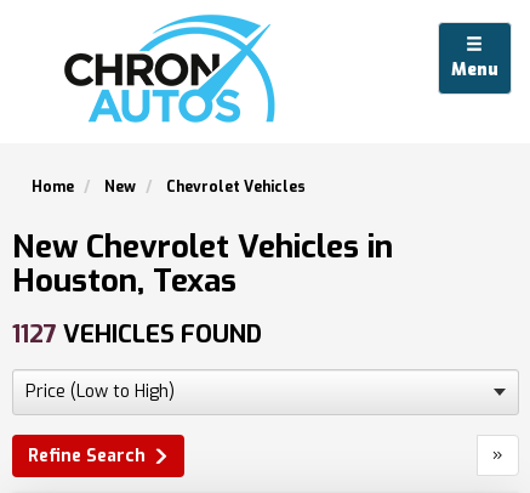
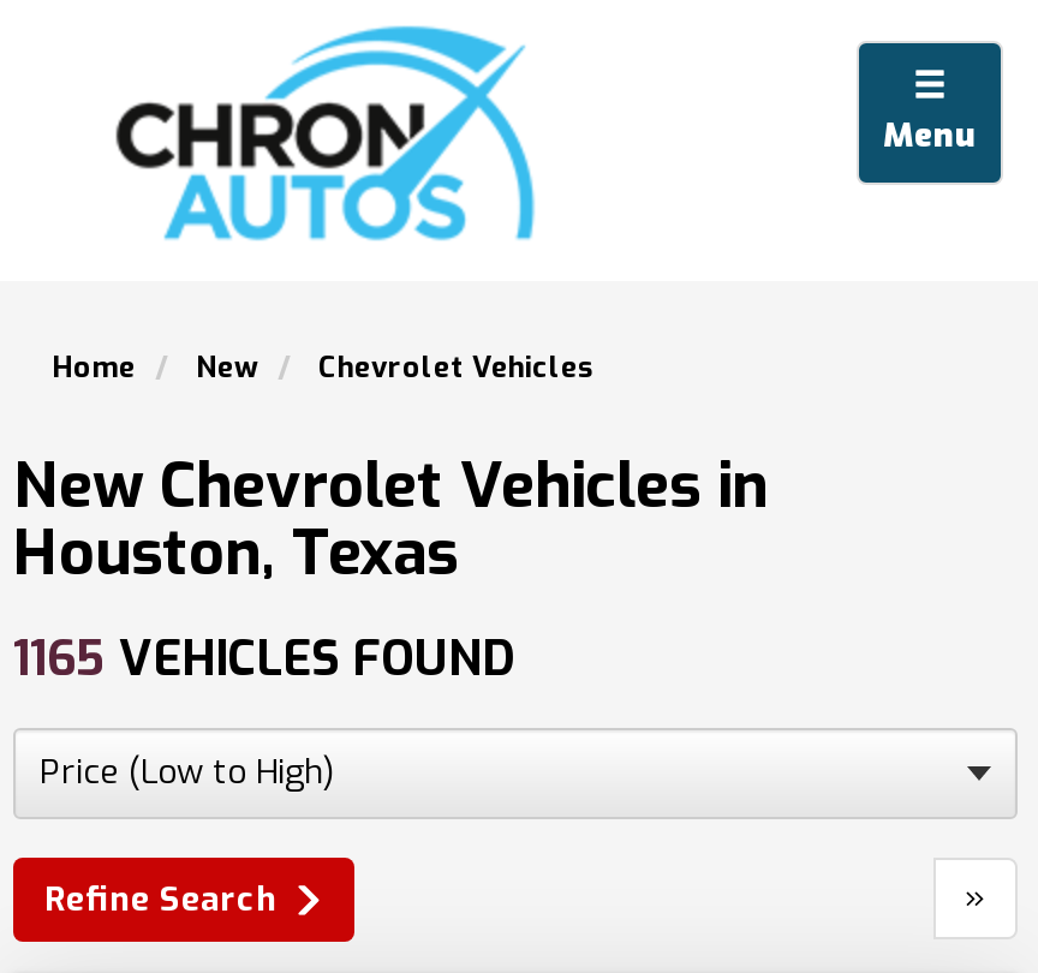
- 1127 VEHICLES FOUND
+ 1165 VEHICLES FOUND
